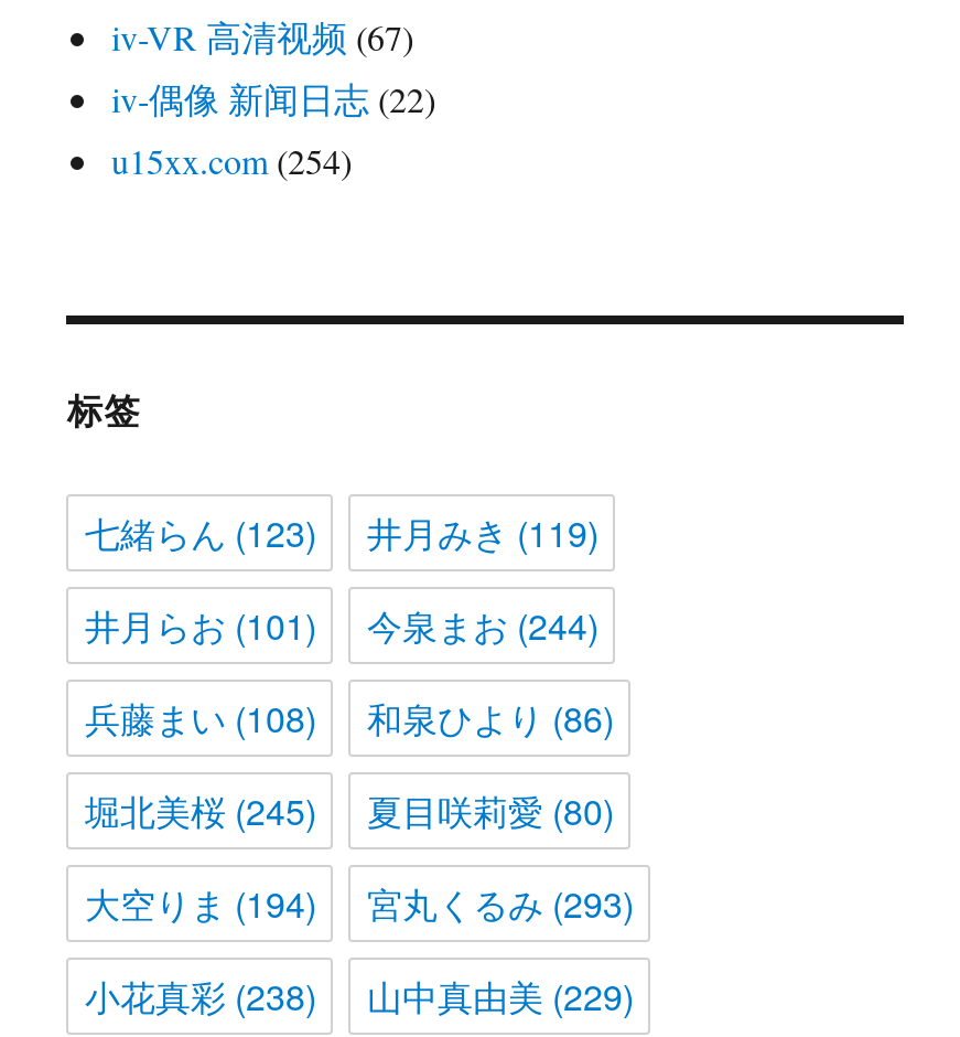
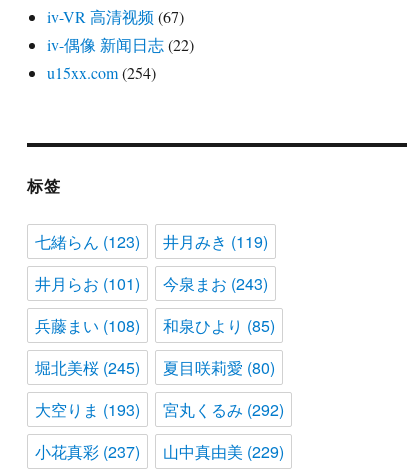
- 井月らお(101) 今泉まお(244)
+ 井月らお(101) 今泉まお(243)

- 兵藤まい(108) 和泉ひより(86)
+ 兵藤まい(108) 和泉ひより(85)

- 大空りま(194)
+ 大空りま(193)

- 宮丸くるみ(293)
+ 宮丸くるみ(292)

- 小花真彩(238) 山中真由美(229)
+ 小花真彩(237) 山中真由美(229)
